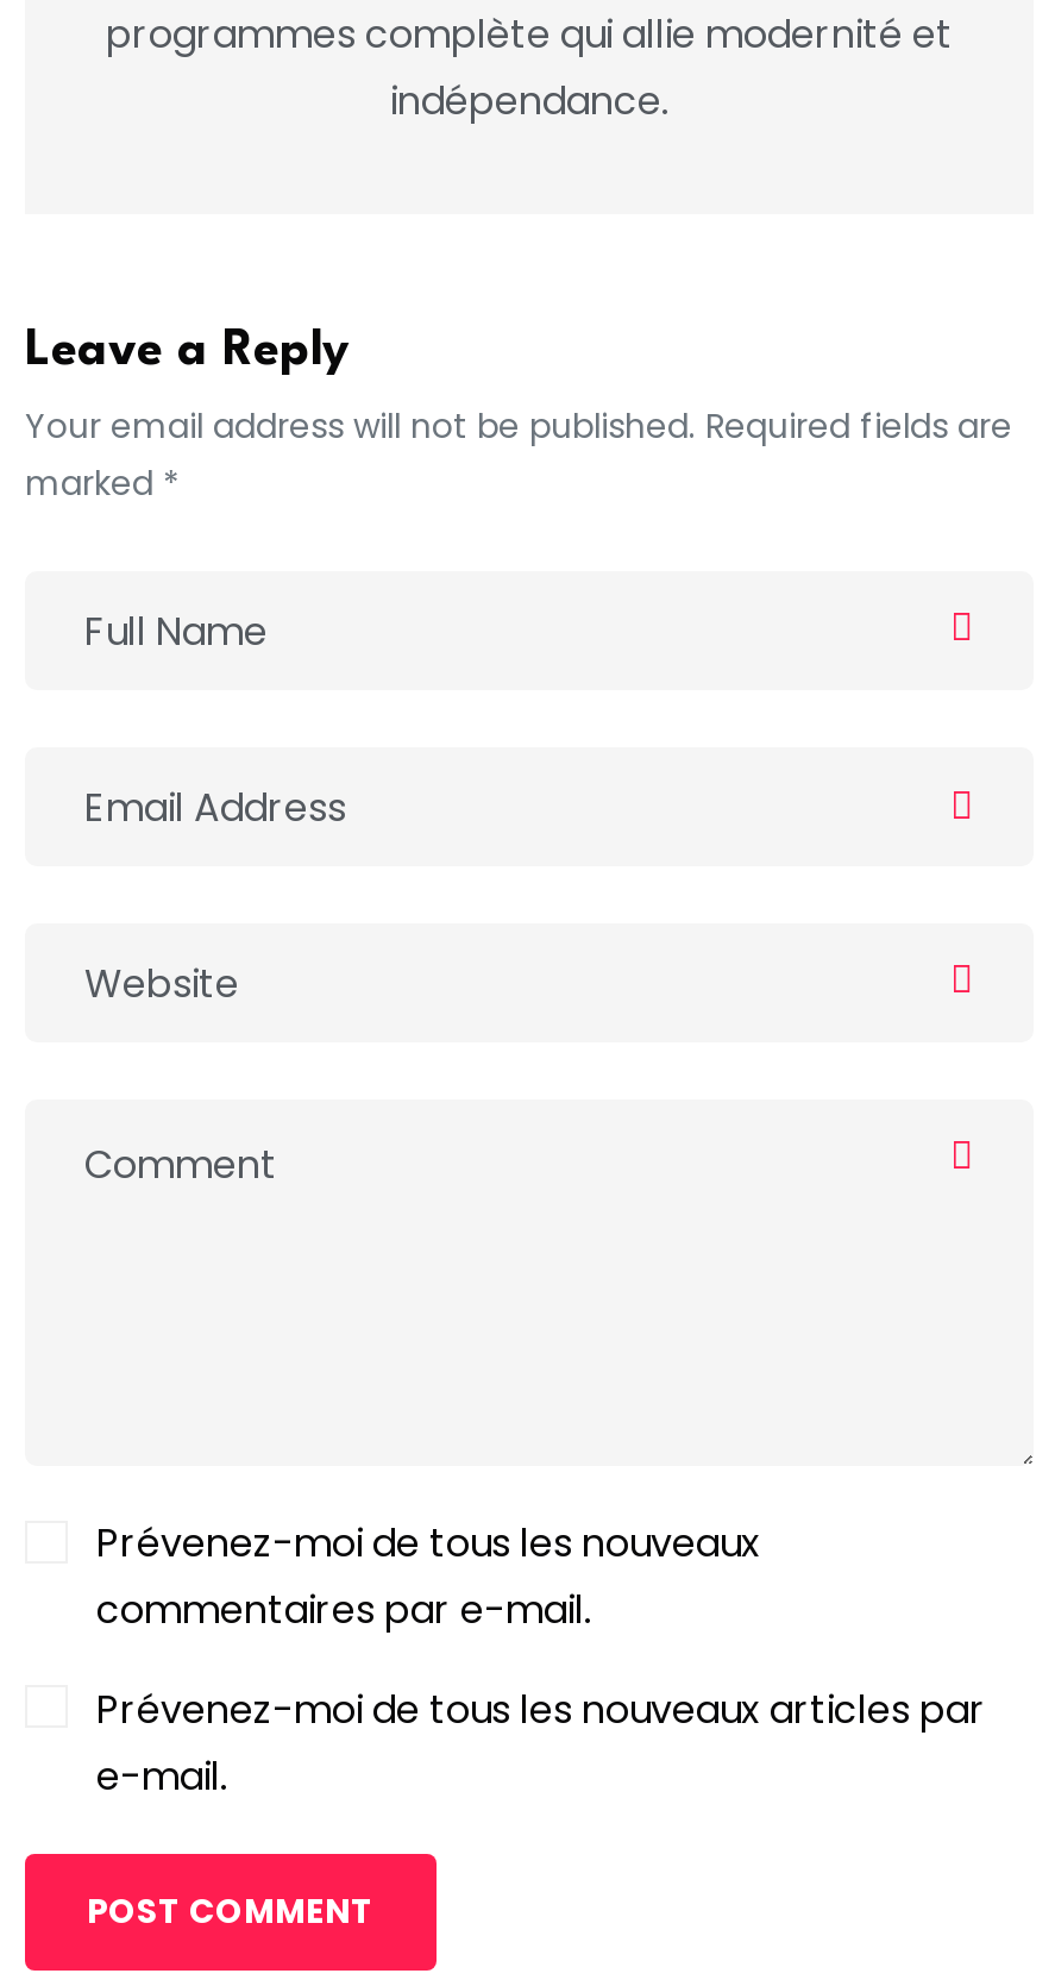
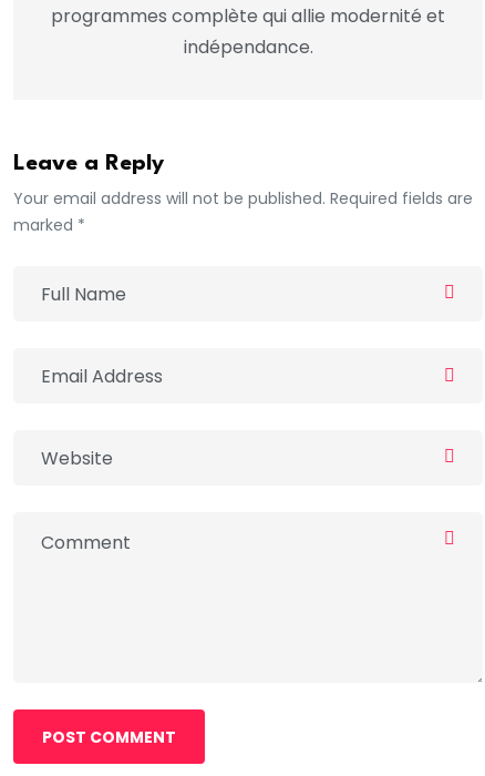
- Prévenez-moi de tous les nouveaux
- commentaires par e-mail.
- Prévenez-moi de tous les nouveaux articles par
- e-mail.
